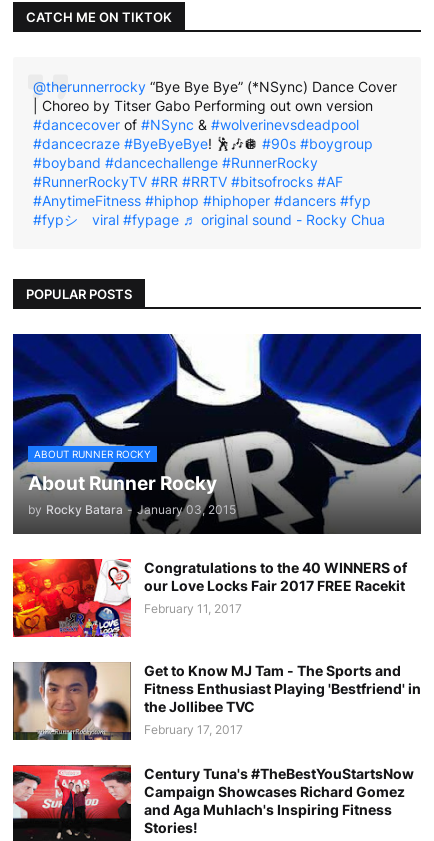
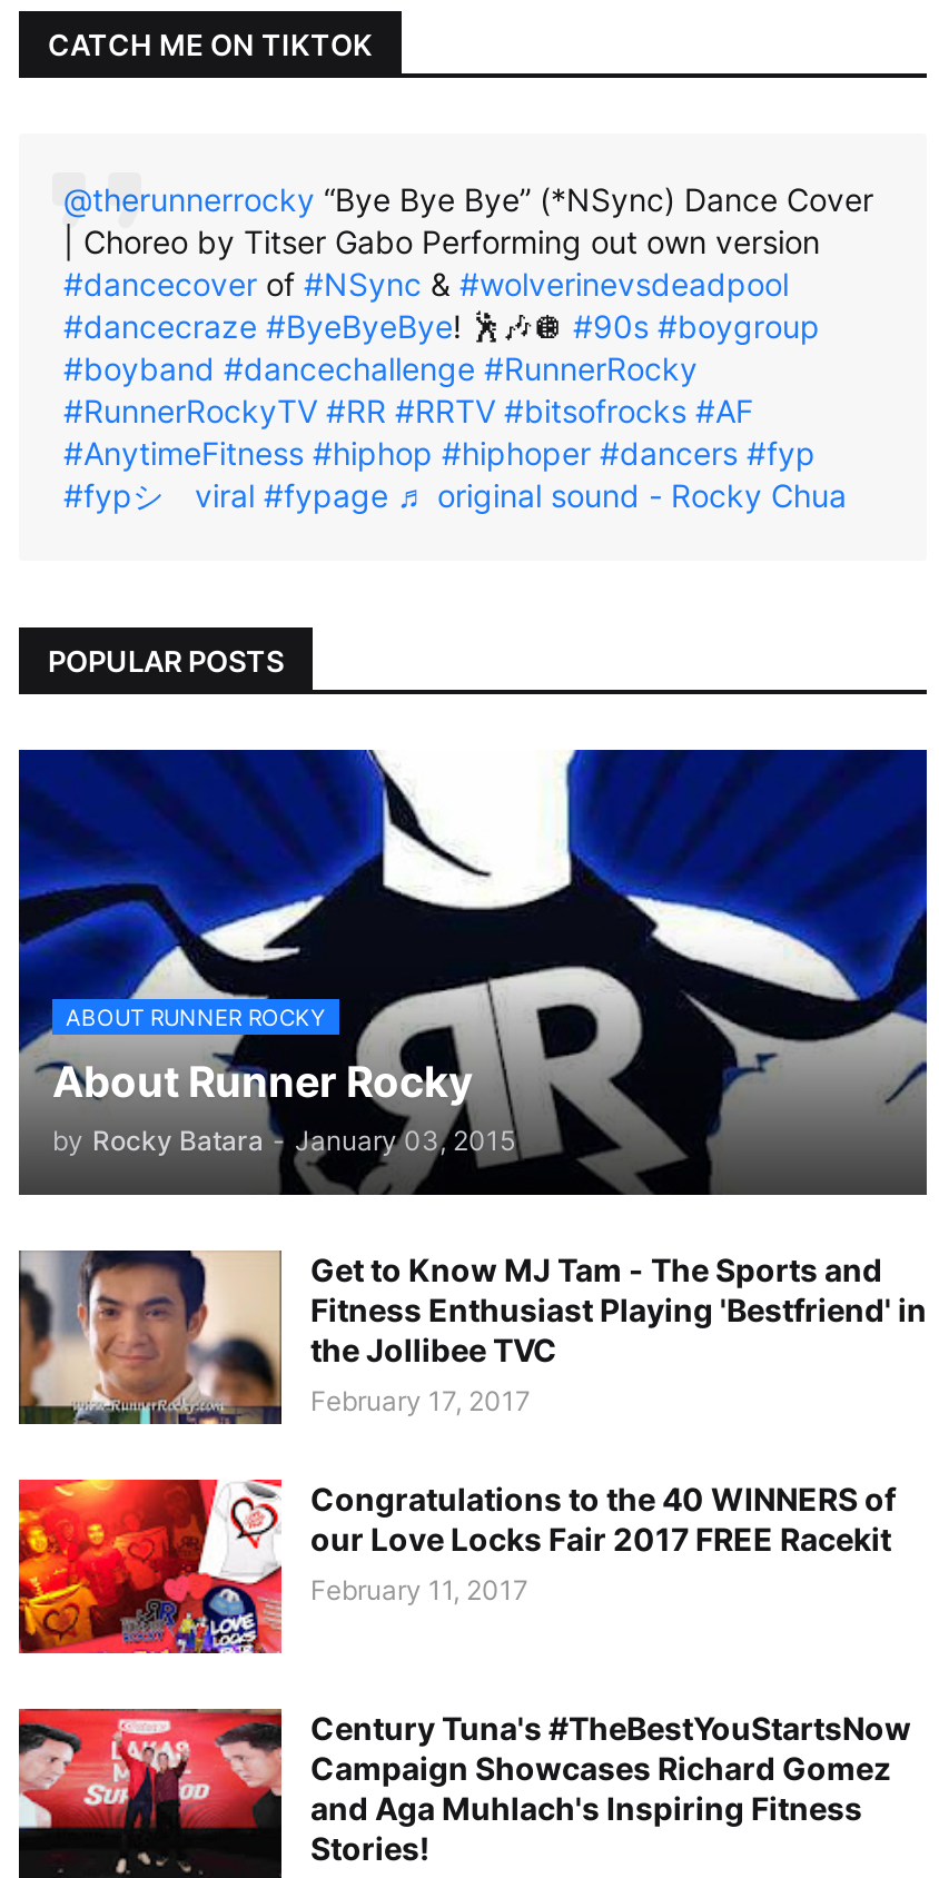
moved down: [image] | Congratulations to the 40 WINNERS of | our Love Locks Fair 2017 FREE Racekit | February 11, 2017

moved up: [image] | Get to Know MJ Tam - The Sports and | Fitness Enthusiast Playing 'Bestfriend' in | the Jollibee TVC | February 17, 2017
